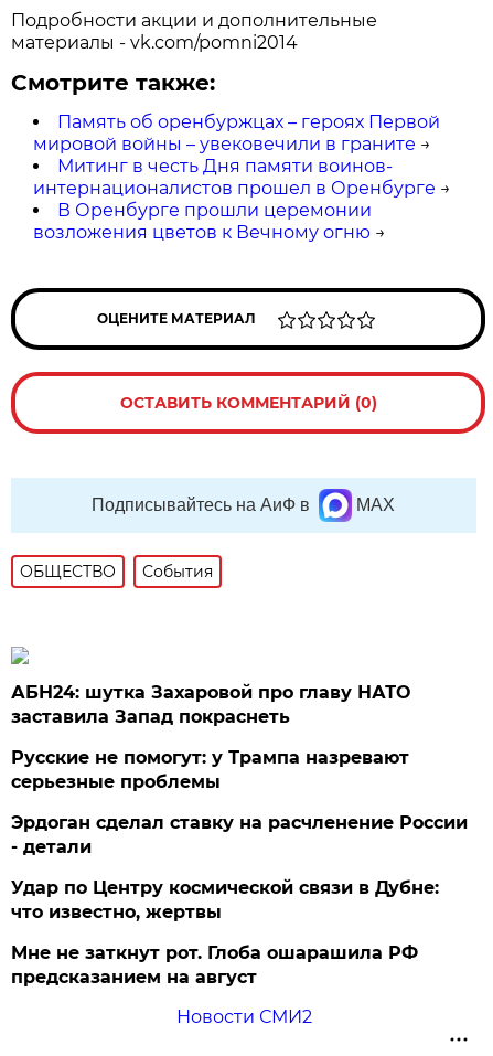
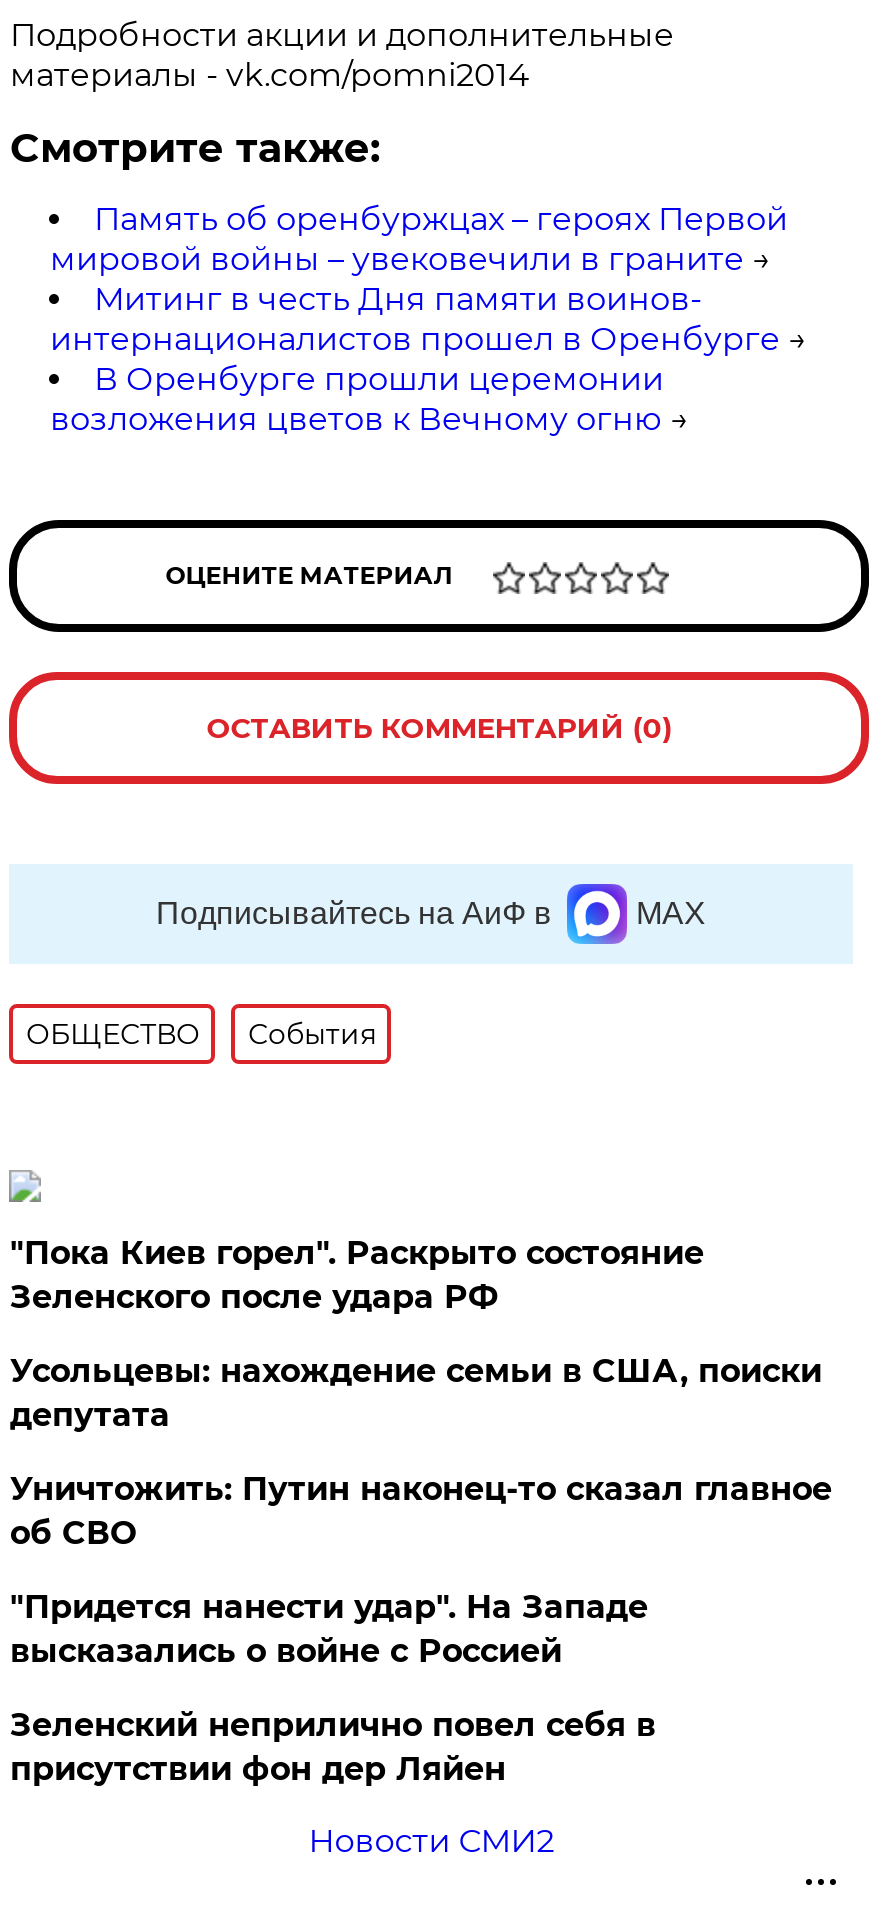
- АБН24: шутка Захаровой про главу НАТО
- заставила Запад покраснеть
+ "Пока Киев горел". Раскрыто состояние
+ Зеленского после удара РФ

- Русские не помогут: у Трампа назревают
- серьезные проблемы
+ Усольцевы: нахождение семьи в США, поиски
+ депутата

- Эрдоган сделал ставку на расчленение России
- - детали
+ Уничтожить: Путин наконец-то сказал главное
+ об СВО

- Удар по Центру космической связи в Дубне:
- что известно, жертвы
+ "Придется нанести удар". На Западе
+ высказались о войне с Россией

- Мне не заткнут рот. Глоба ошарашила РФ
- предсказанием на август
+ Зеленский неприлично повел cебя в
+ присутствии фон дер Ляйен
